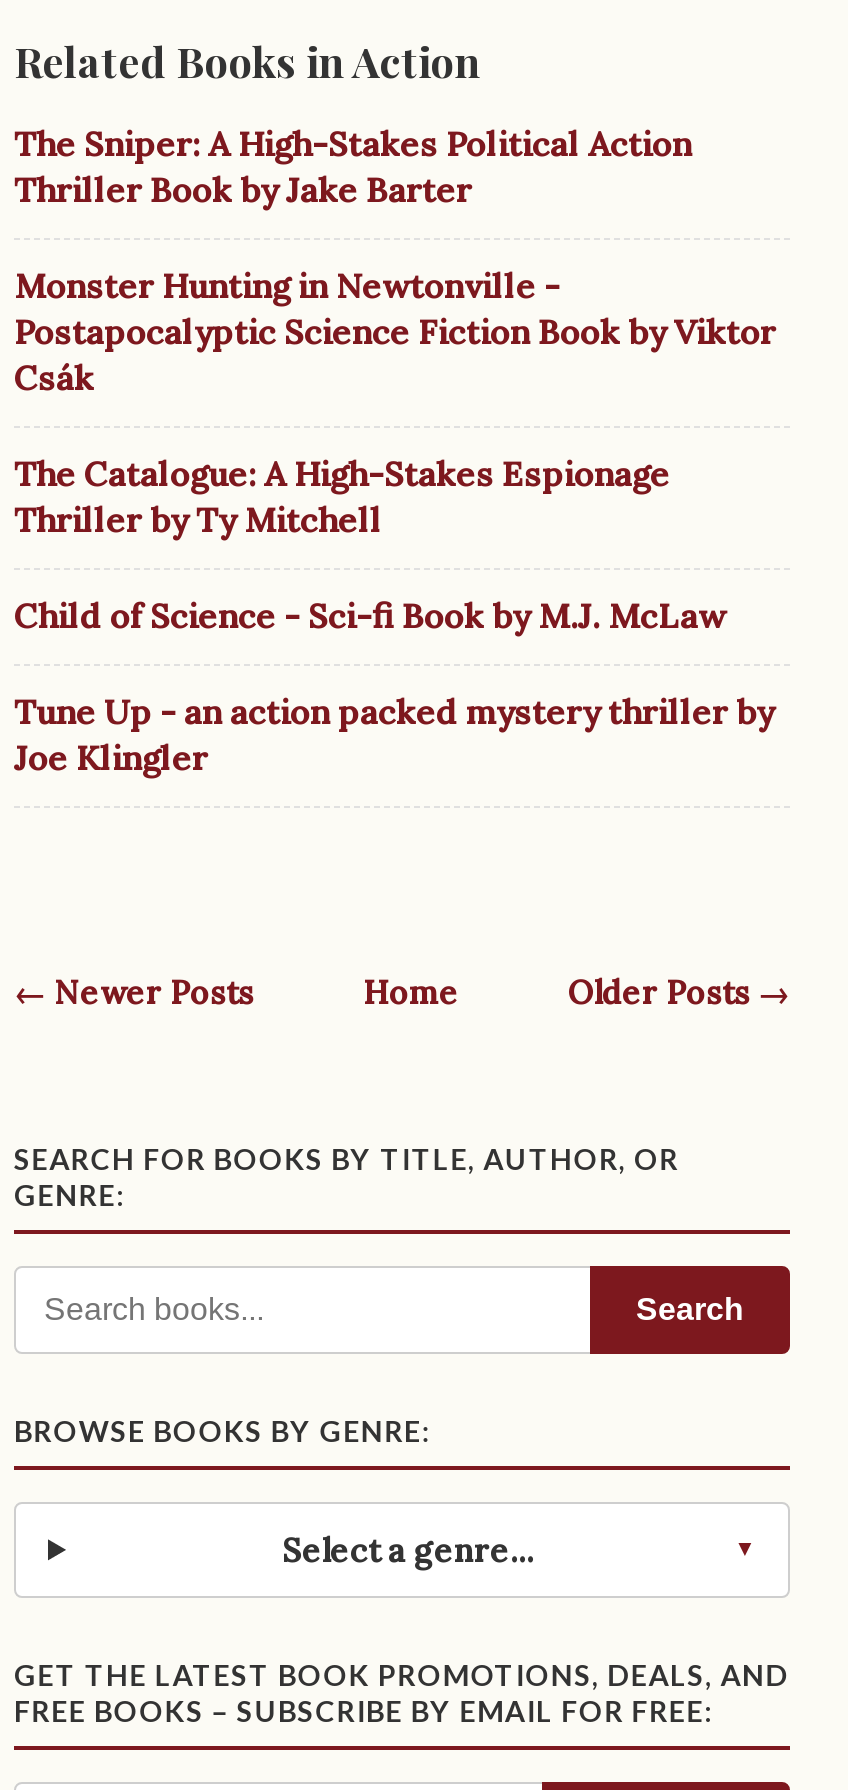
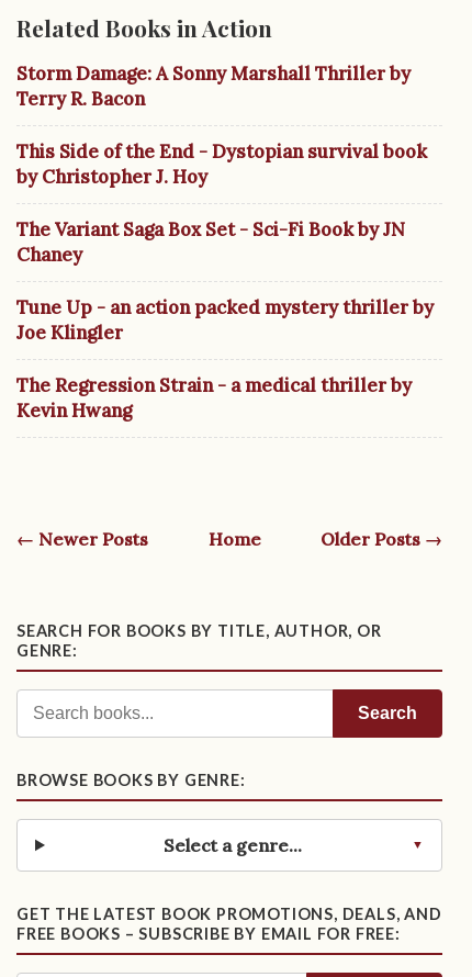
- The Sniper: A High-Stakes Political Action
- Thriller Book by Jake Barter
- Monster Hunting in Newtonville -
- Postapocalyptic Science Fiction Book by Viktor
- Csák
- The Catalogue: A High-Stakes Espionage
- Thriller by Ty Mitchell
- Child of Science - Sci-fi Book by M.J. McLaw
+ Storm Damage: A Sonny Marshall Thriller by
+ Terry R. Bacon
+ This Side of the End - Dystopian survival book
+ by Christopher J. Hoy
+ The Variant Saga Box Set - Sci-Fi Book by JN
+ Chaney

moved up: Tune Up - an action packed mystery thriller by | Joe Klingler

+ The Regression Strain - a medical thriller by
+ Kevin Hwang
